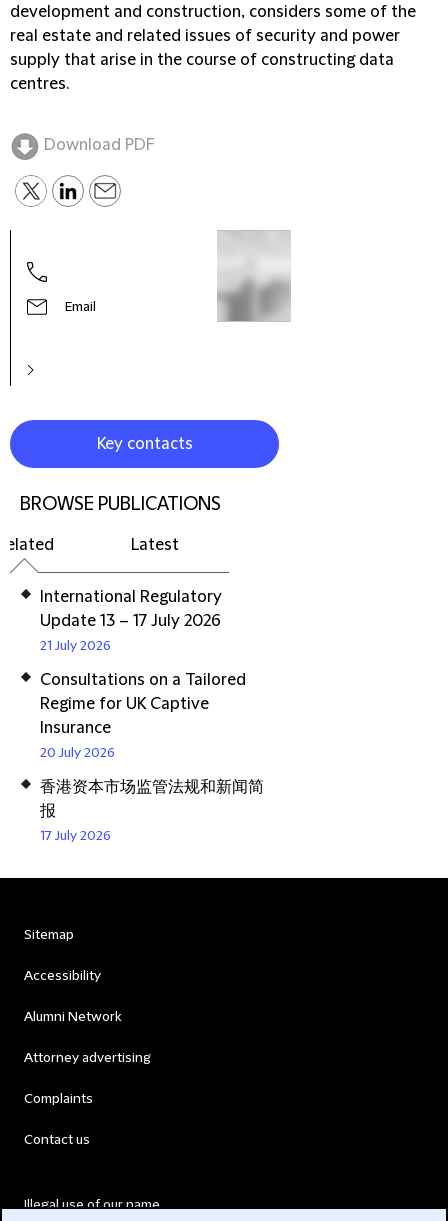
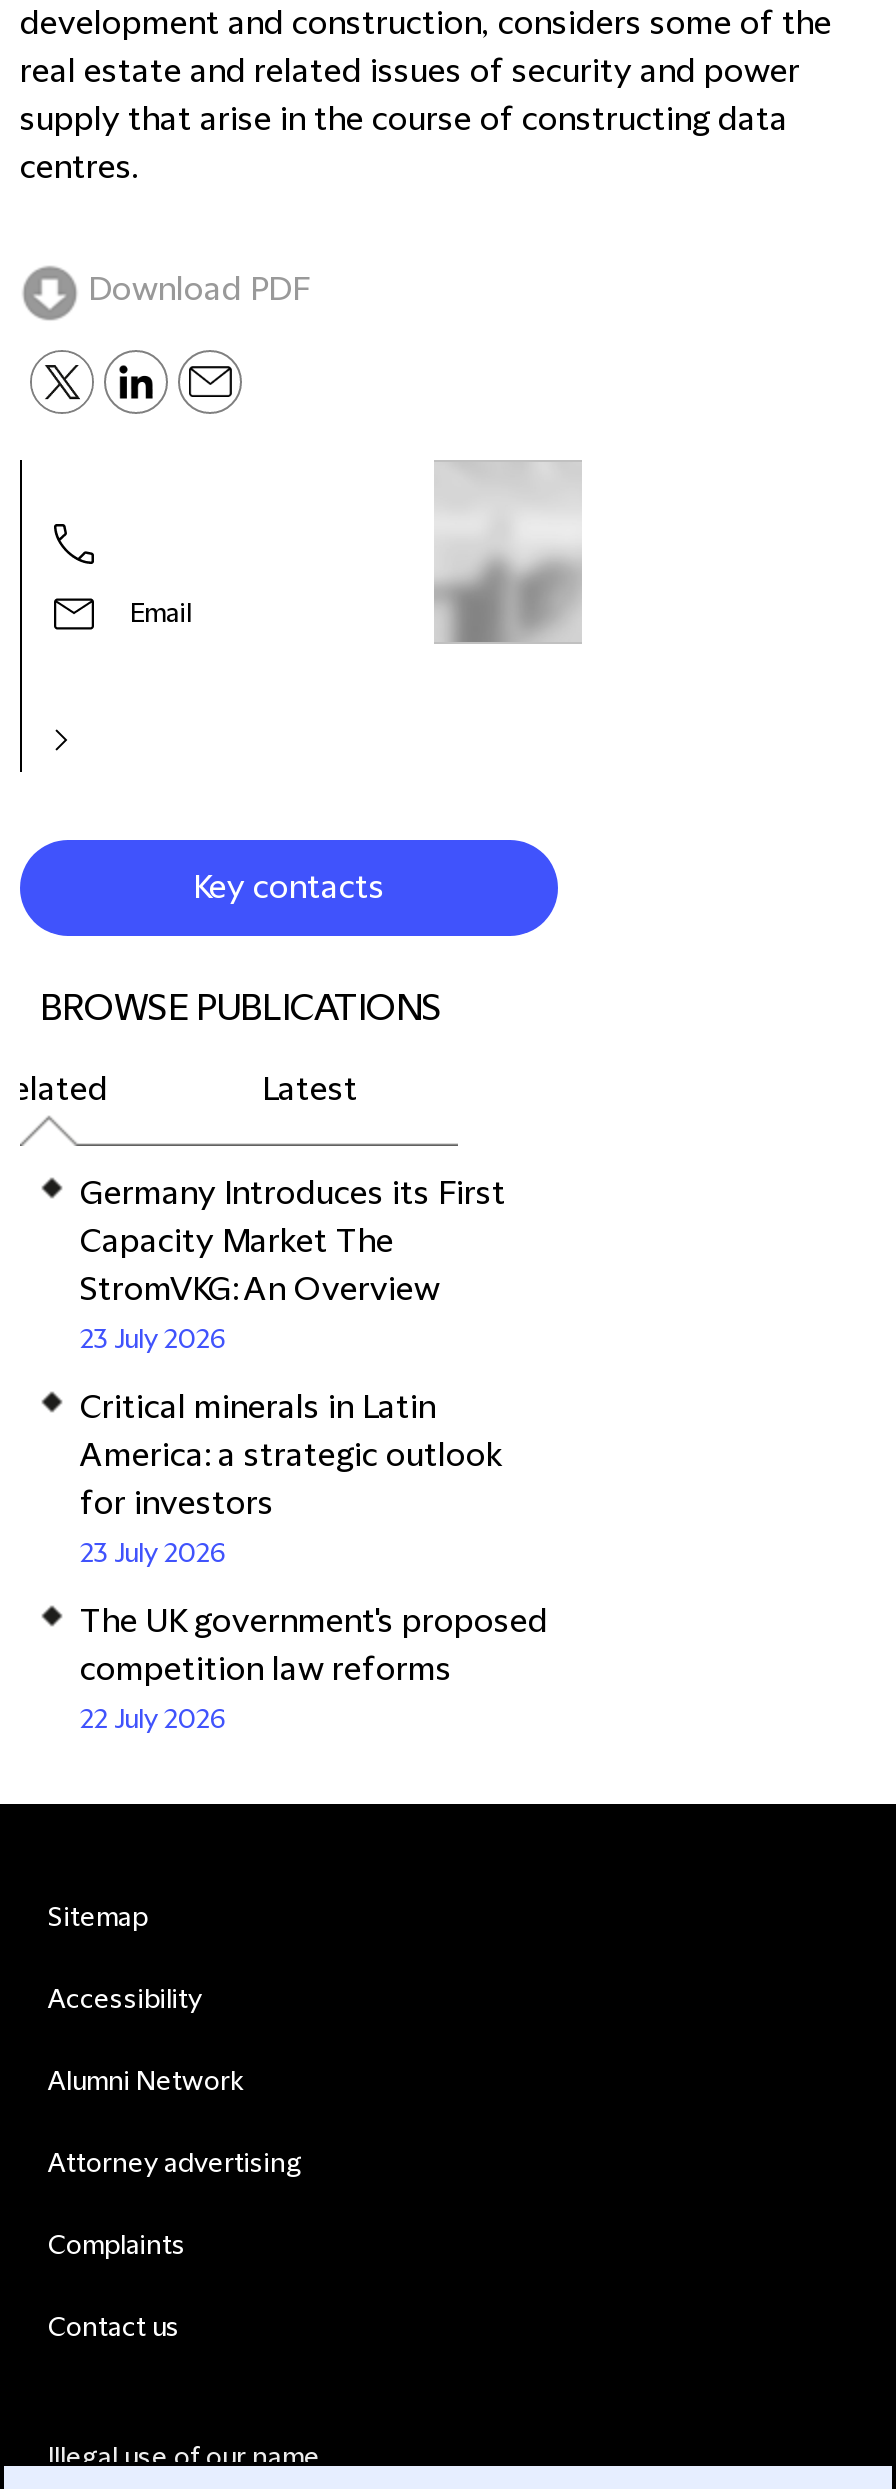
- International Regulatory
- Update 13 – 17 July 2026
- 21 July 2026
+ Germany Introduces its First
+ Capacity Market The
+ StromVKG: An Overview
+ 23 July 2026

- Consultations on a Tailored
- Regime for UK Captive
- Insurance
- 20 July 2026
+ Critical minerals in Latin
+ America: a strategic outlook
+ for investors
+ 23 July 2026

- 香港资本市场监管法规和新闻简
- 报
- 17 July 2026
+ The UK government's proposed
+ competition law reforms
+ 22 July 2026
